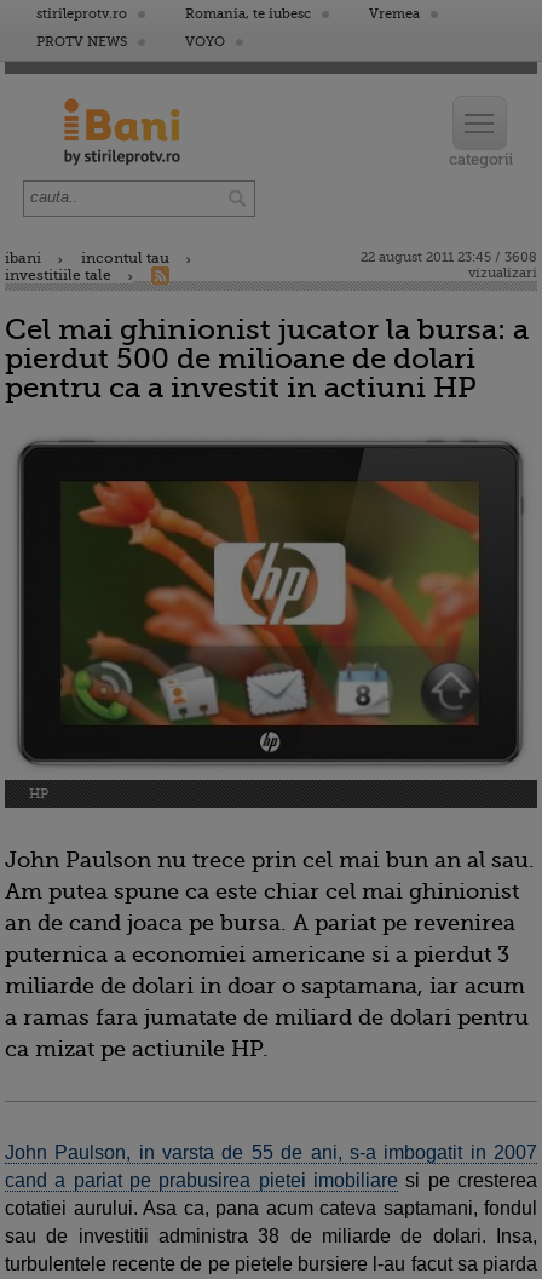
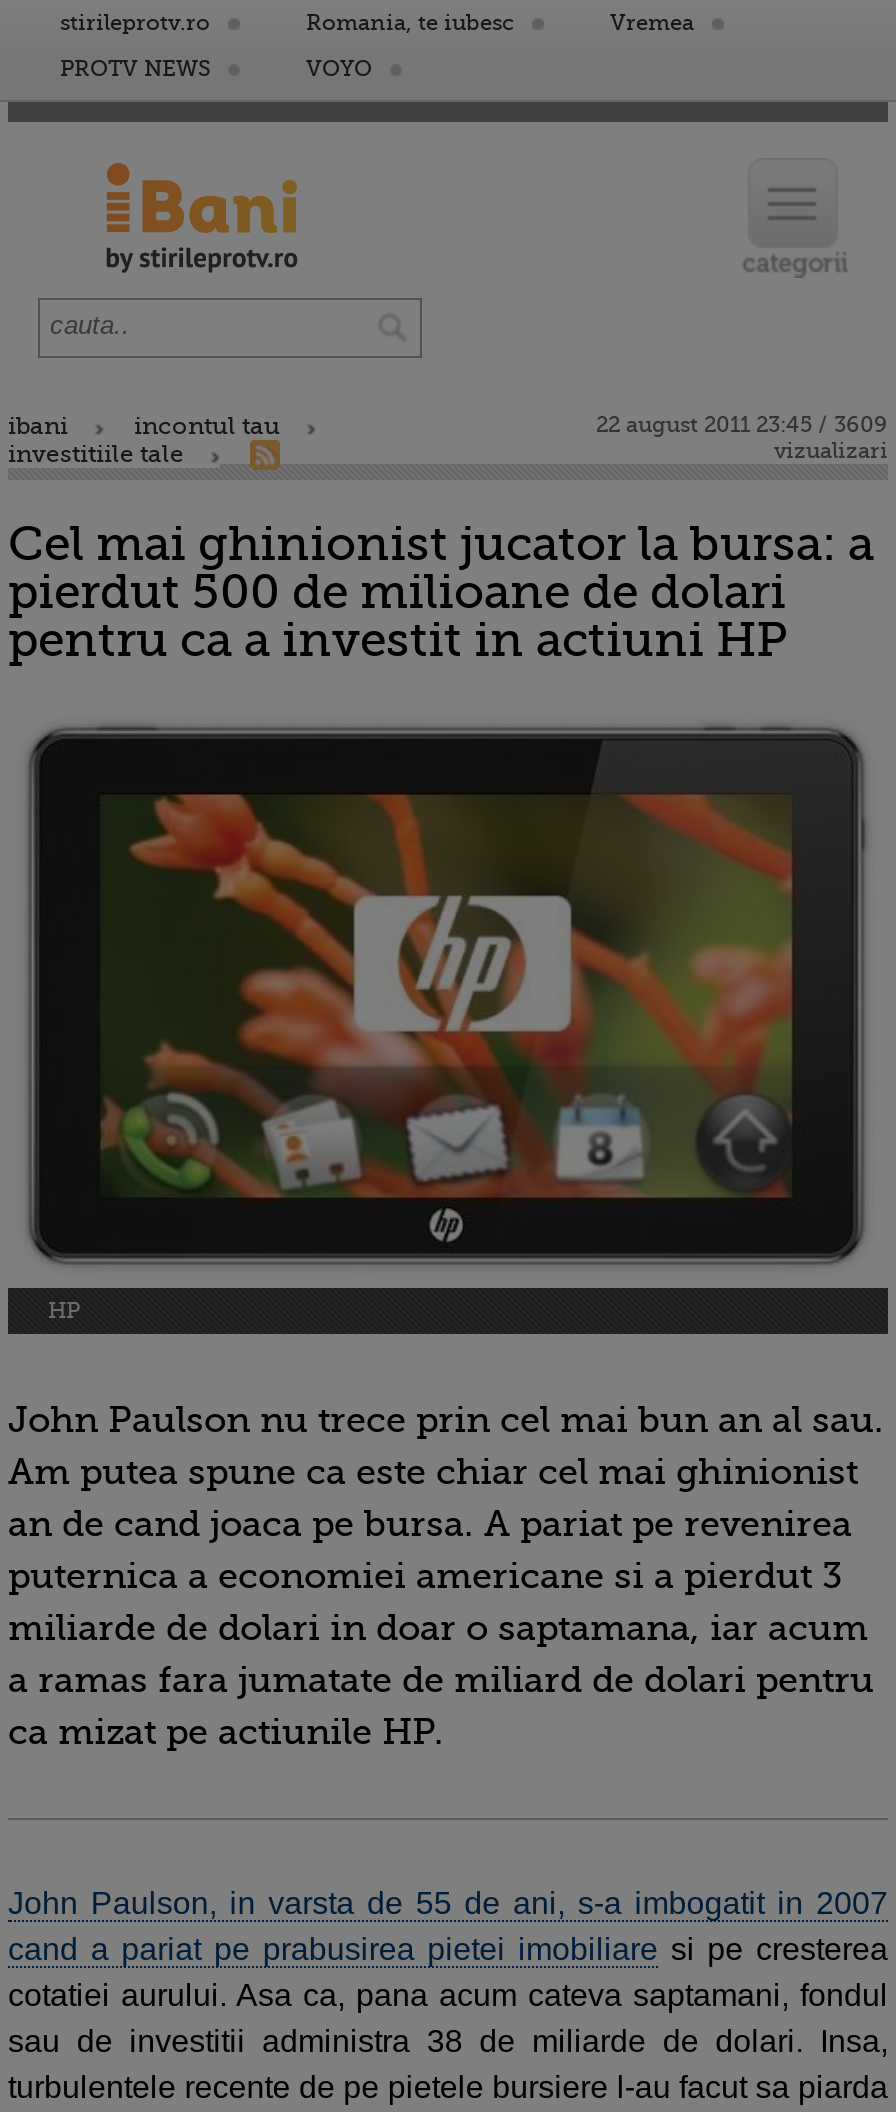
- 22 august 2011 23:45 / 3608
+ 22 august 2011 23:45 / 3609
